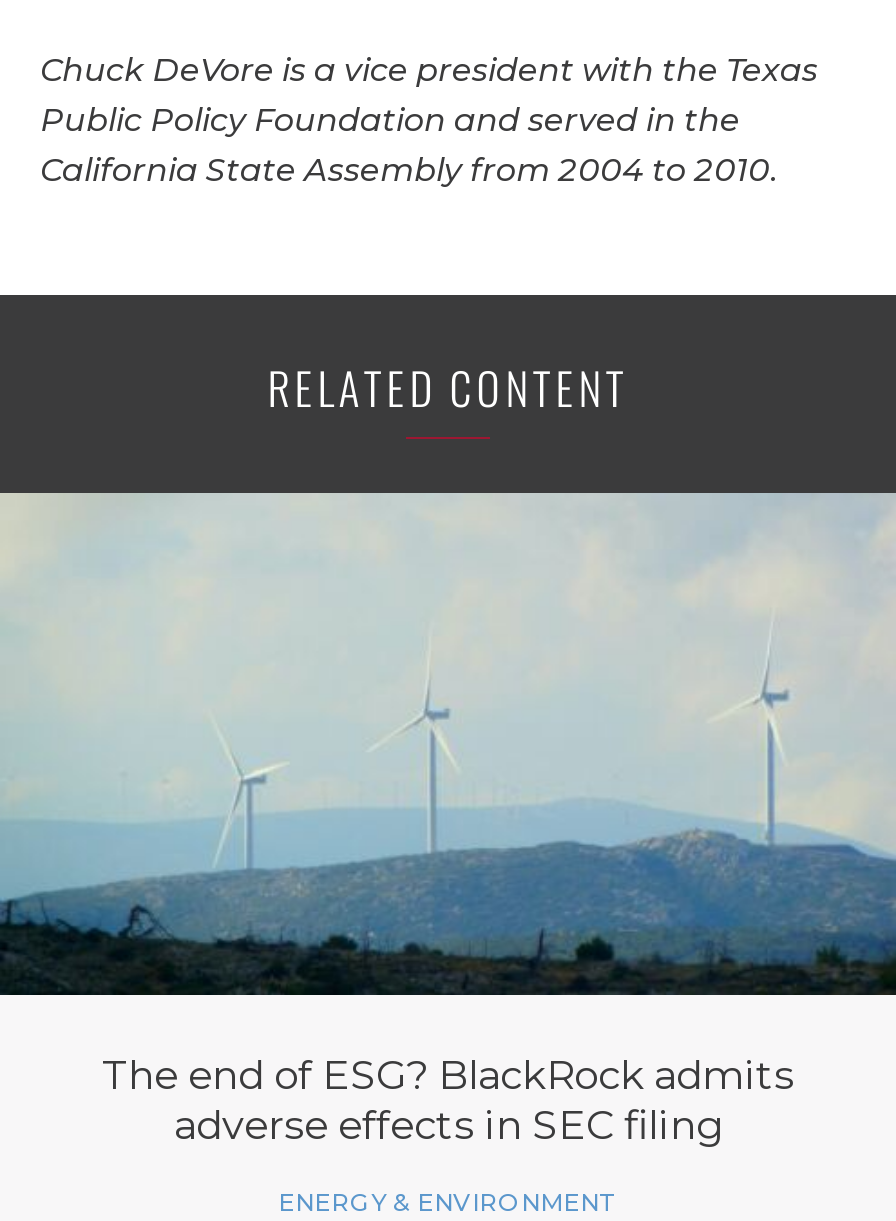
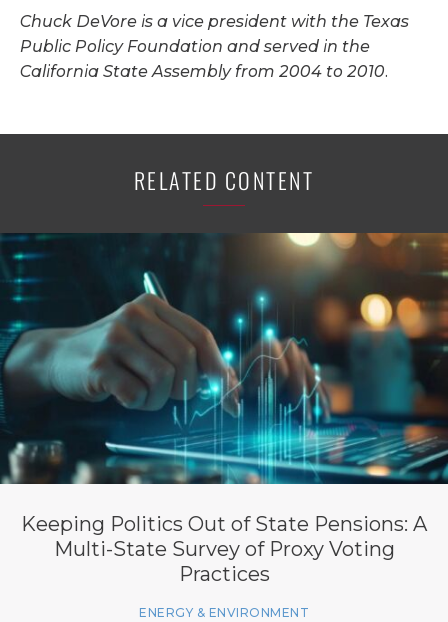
- [image]
- The end of ESG? BlackRock admits
- adverse effects in SEC filing
+ [image]
+ Keeping Politics Out of State Pensions: A
+ Multi-State Survey of Proxy Voting
+ Practices
